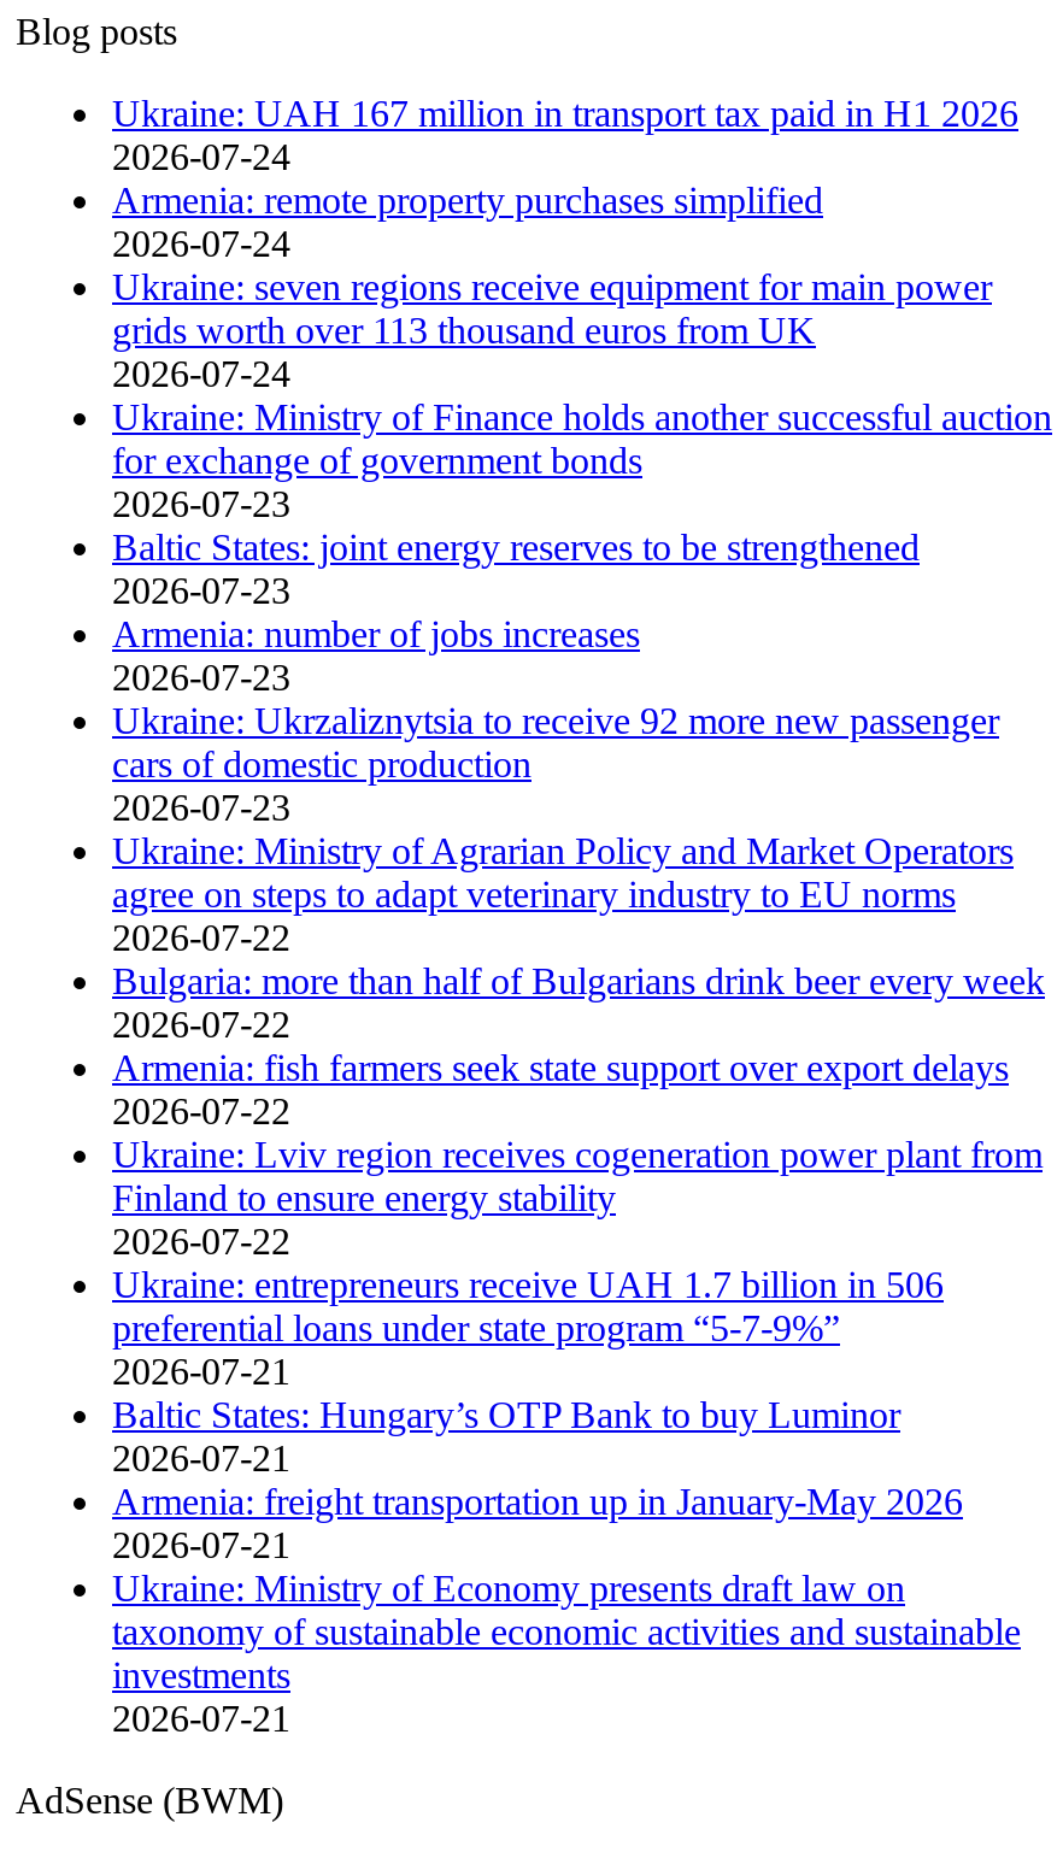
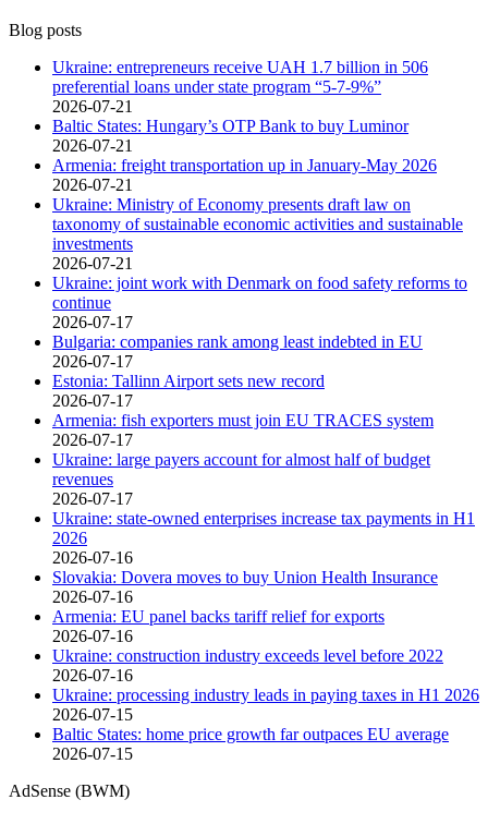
- Ukraine: UAH 167 million in transport tax paid in H1 2026
- 2026-07-24
- Armenia: remote property purchases simplified
- 2026-07-24
- Ukraine: seven regions receive equipment for main power
- grids worth over 113 thousand euros from UK
- 2026-07-24
- Ukraine: Ministry of Finance holds another successful auction
- for exchange of government bonds
- 2026-07-23
- Baltic States: joint energy reserves to be strengthened
- 2026-07-23
- Armenia: number of jobs increases
- 2026-07-23
- Ukraine: Ukrzaliznytsia to receive 92 more new passenger
- cars of domestic production
- 2026-07-23
- Ukraine: Ministry of Agrarian Policy and Market Operators
- agree on steps to adapt veterinary industry to EU norms
- 2026-07-22
- Bulgaria: more than half of Bulgarians drink beer every week
- 2026-07-22
- Armenia: fish farmers seek state support over export delays
- 2026-07-22
- Ukraine: Lviv region receives cogeneration power plant from
- Finland to ensure energy stability
- 2026-07-22

moved up: Ukraine: entrepreneurs receive UAH 1.7 billion in 506 | preferential loans under state program “5-7-9%” | 2026-07-21 | ... | investments | 2026-07-21

+ Ukraine: joint work with Denmark on food safety reforms to
+ continue
+ 2026-07-17
+ Bulgaria: companies rank among least indebted in EU
+ 2026-07-17
+ Estonia: Tallinn Airport sets new record
+ 2026-07-17
+ Armenia: fish exporters must join EU TRACES system
+ 2026-07-17
+ Ukraine: large payers account for almost half of budget
+ revenues
+ 2026-07-17
+ Ukraine: state-owned enterprises increase tax payments in H1
+ 2026
+ 2026-07-16
+ Slovakia: Dovera moves to buy Union Health Insurance
+ 2026-07-16
+ Armenia: EU panel backs tariff relief for exports
+ 2026-07-16
+ Ukraine: construction industry exceeds level before 2022
+ 2026-07-16
+ Ukraine: processing industry leads in paying taxes in H1 2026
+ 2026-07-15
+ Baltic States: home price growth far outpaces EU average
+ 2026-07-15
